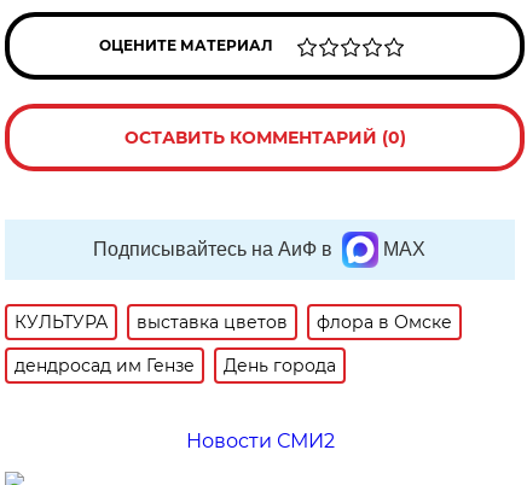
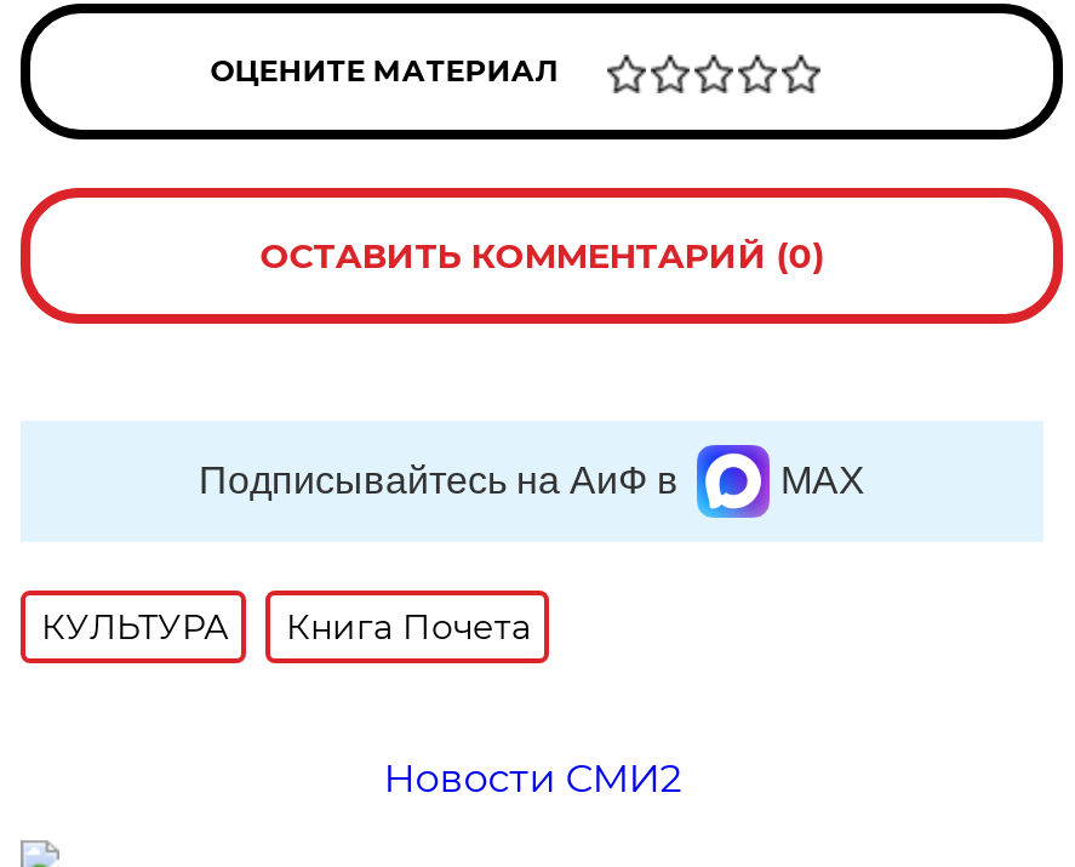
- выставка цветов
- флора в Омске
- дендросад им Гензе
- День города
+ Книга Почета
